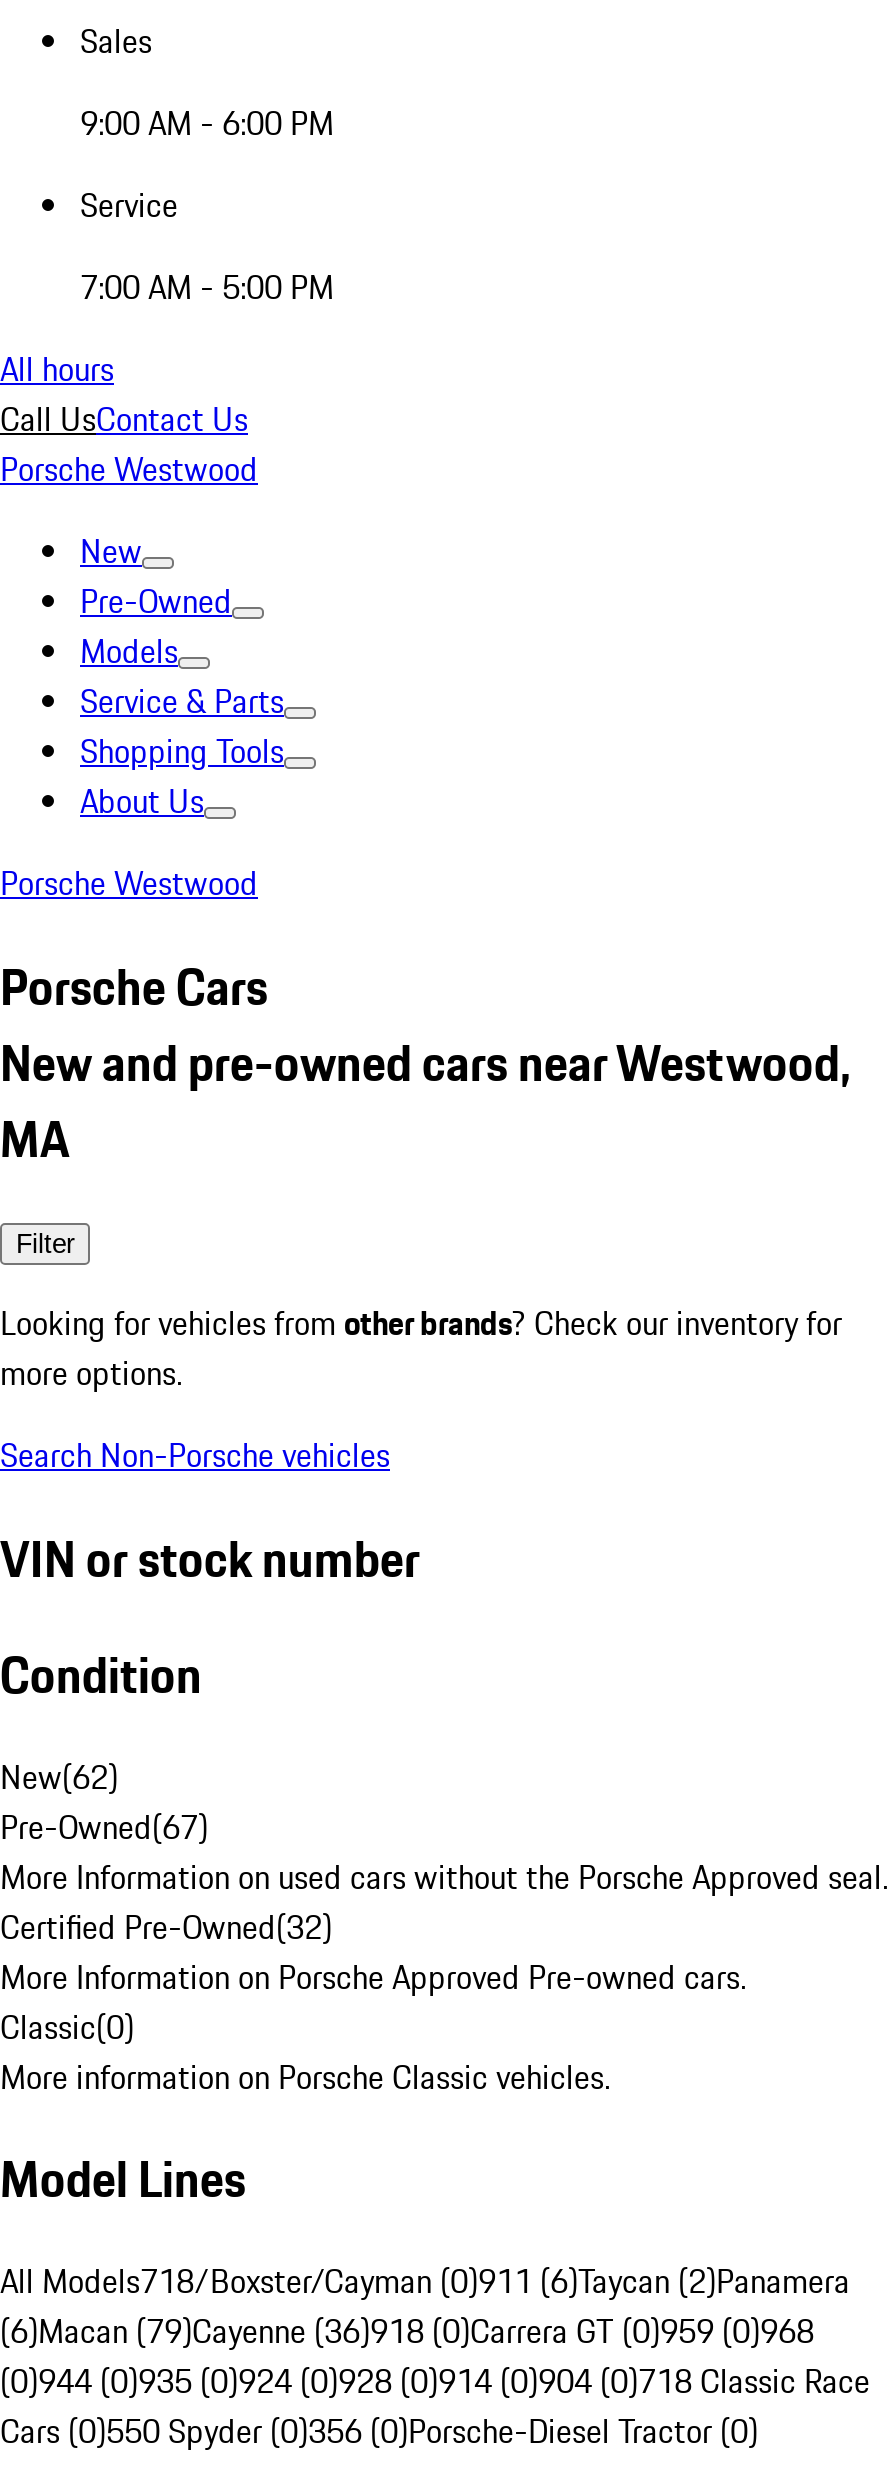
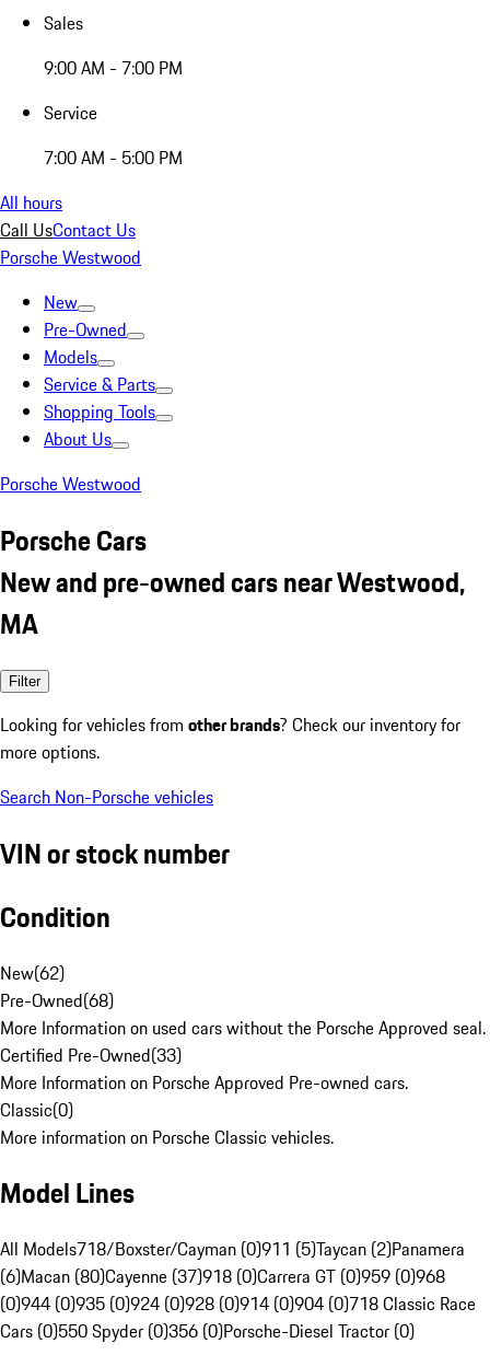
- 9:00 AM - 6:00 PM
+ 9:00 AM - 7:00 PM

- Pre-Owned(67)
+ Pre-Owned(68)

- Certified Pre-Owned(32)
+ Certified Pre-Owned(33)

- All Models718/Boxster/Cayman (0)911 (6)Taycan (2)Panamera
+ All Models718/Boxster/Cayman (0)911 (5)Taycan (2)Panamera

- (6)Macan (79)Cayenne (36)918 (0)Carrera GT (0)959 (0)968
+ (6)Macan (80)Cayenne (37)918 (0)Carrera GT (0)959 (0)968
